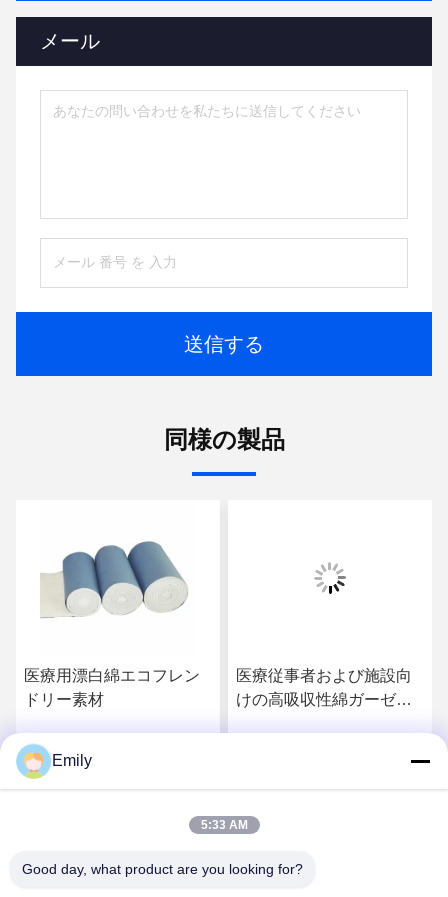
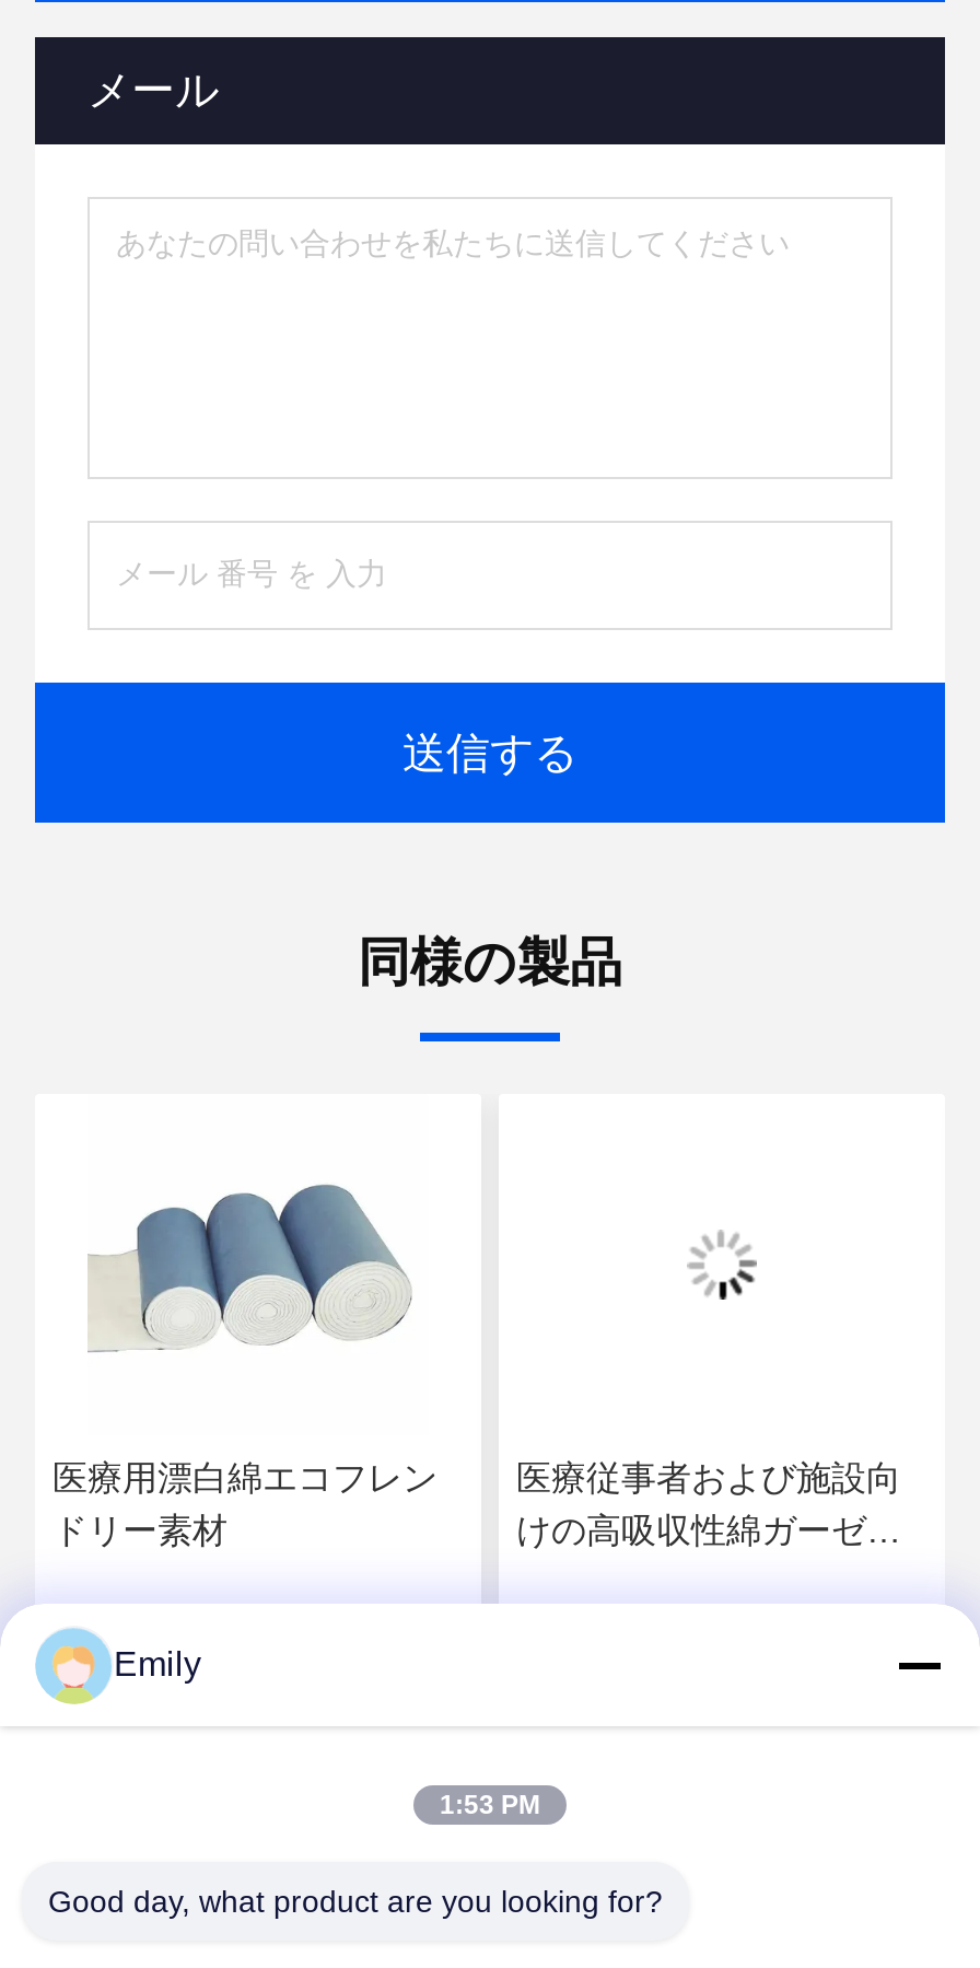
- 5:33 AM
+ 1:53 PM
